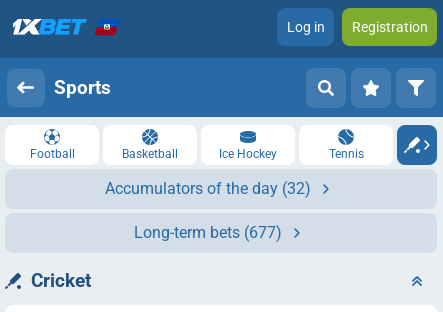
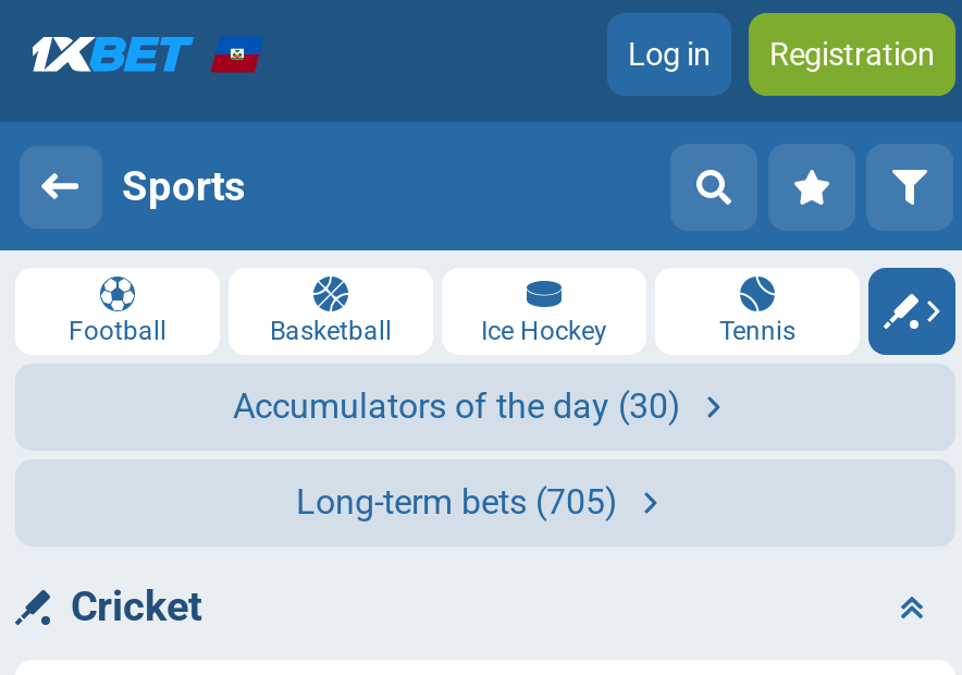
- Accumulators of the day (32)
+ Accumulators of the day (30)

- Long-term bets (677)
+ Long-term bets (705)
